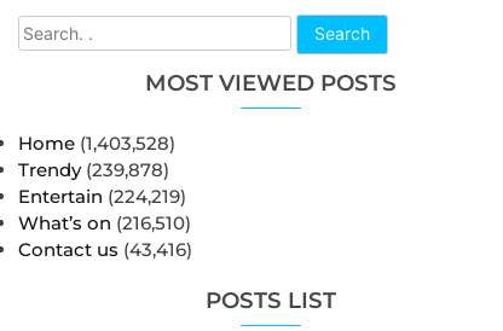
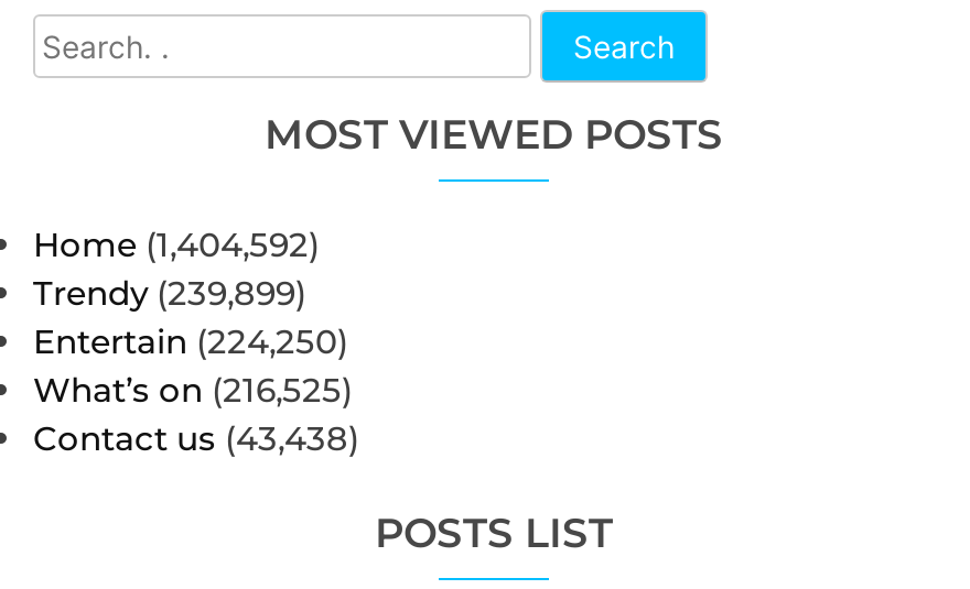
- Home (1,403,528)
+ Home (1,404,592)

- Trendy (239,878)
+ Trendy (239,899)

- Entertain (224,219)
+ Entertain (224,250)

- What’s on (216,510)
+ What’s on (216,525)

- Contact us (43,416)
+ Contact us (43,438)
